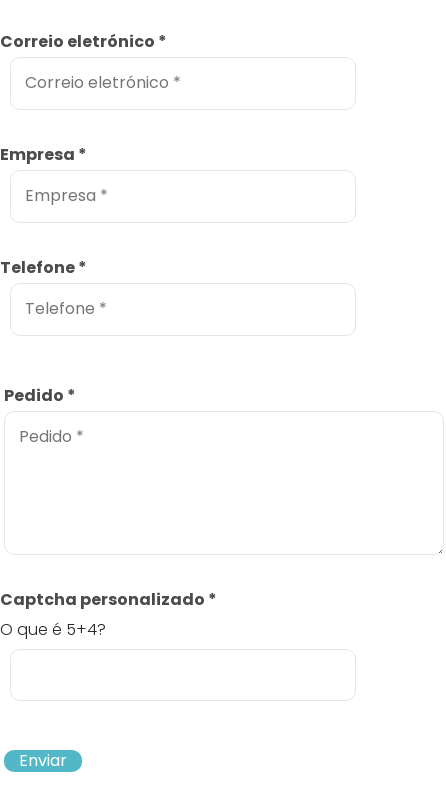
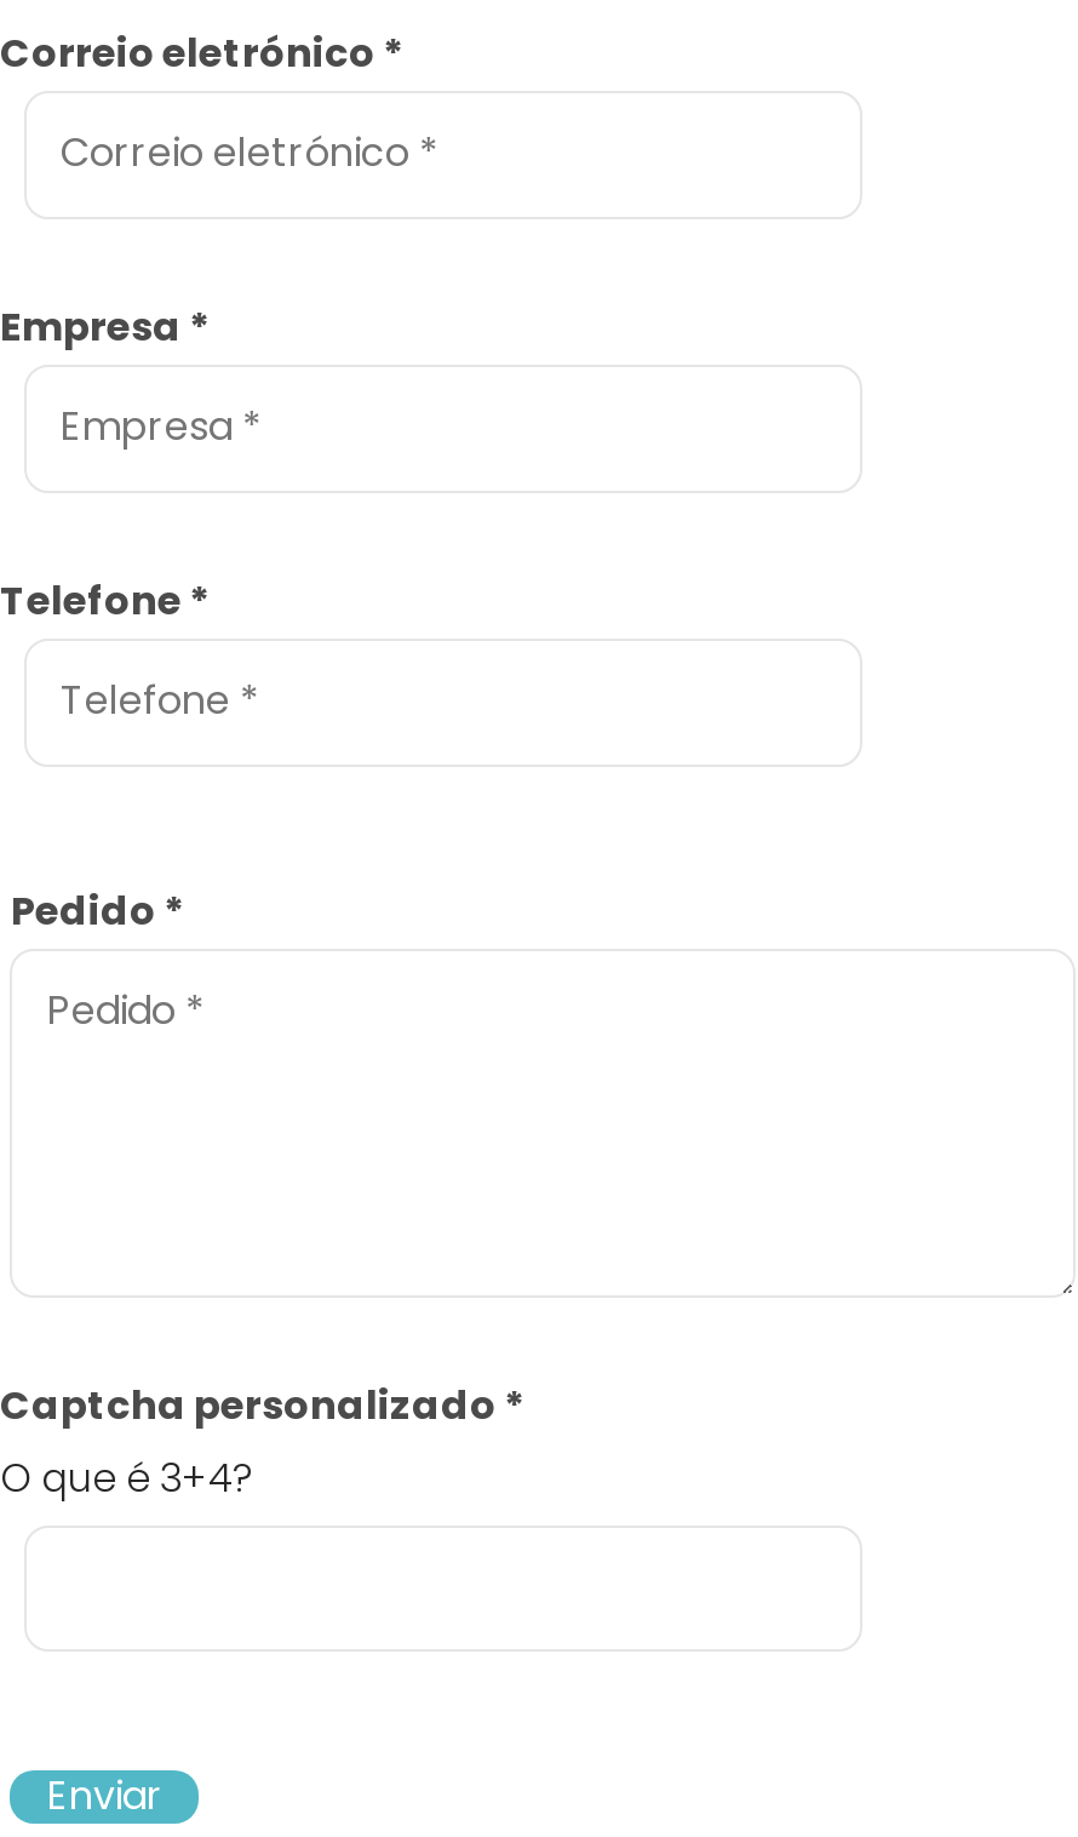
- O que é 5+4?
+ O que é 3+4?
